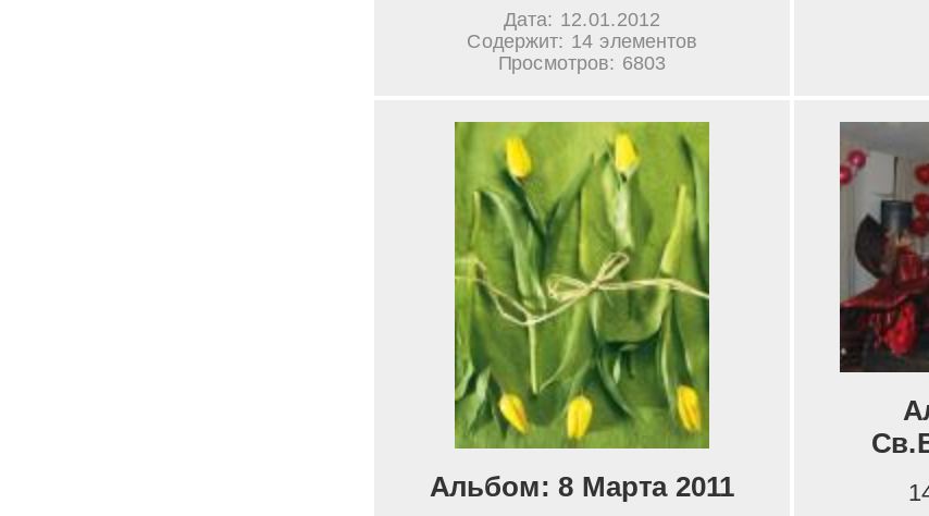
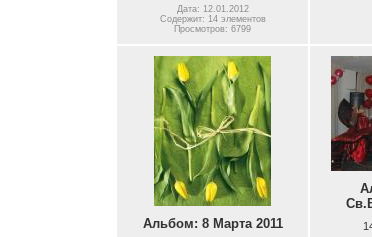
- Просмотров: 6803
+ Просмотров: 6799
